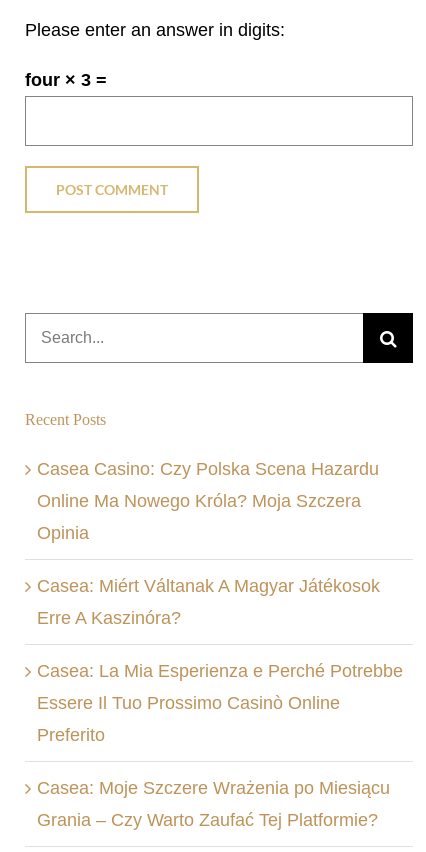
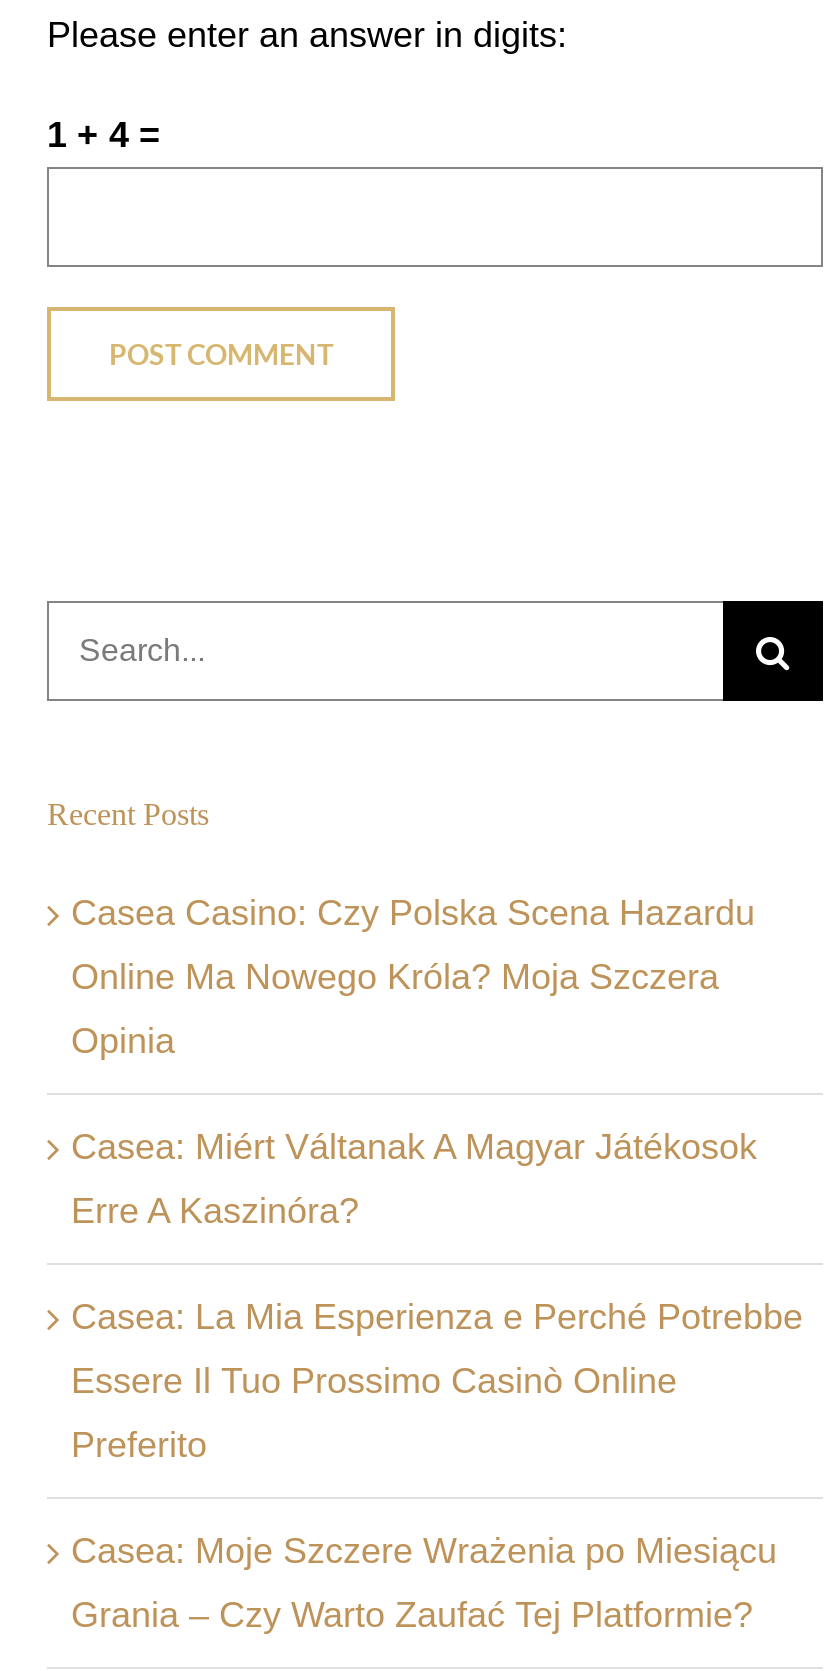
- four × 3 =
+ 1 + 4 =
